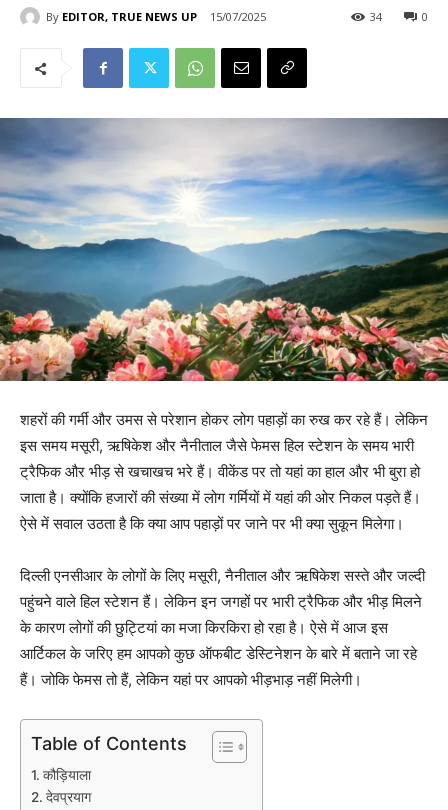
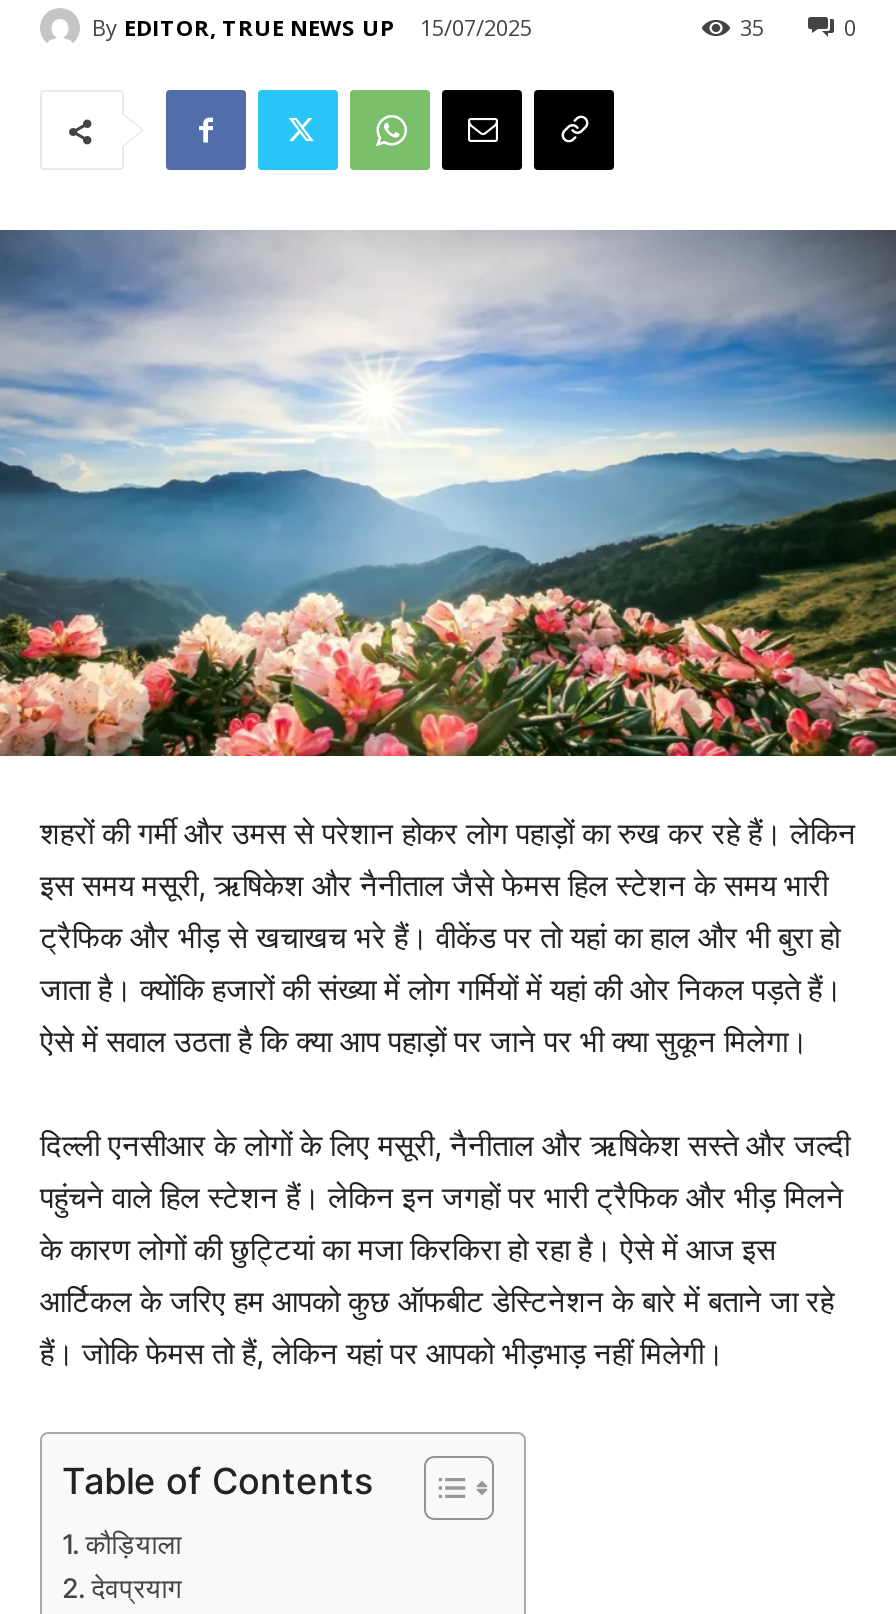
- 34
+ 35
